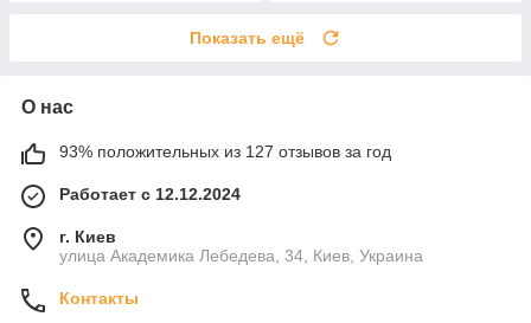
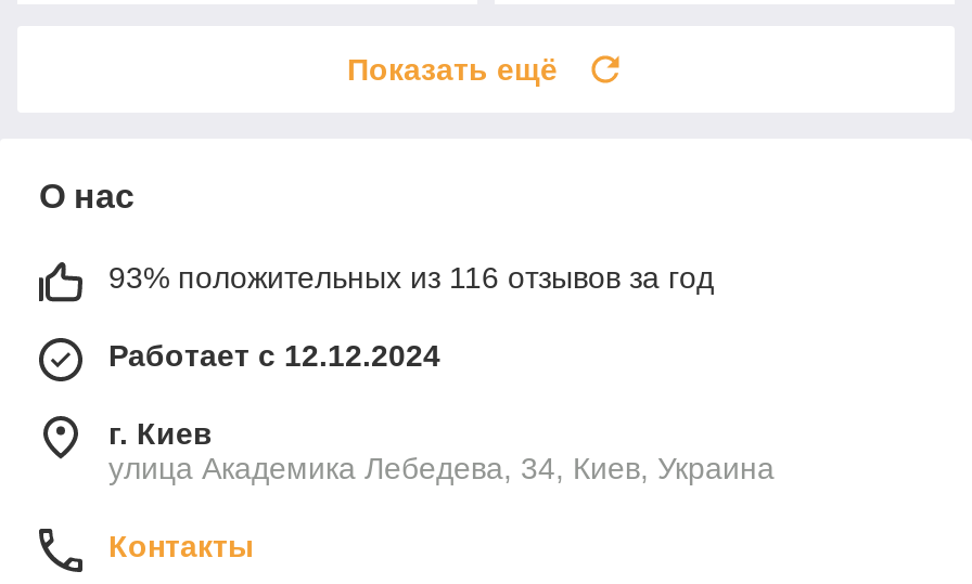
- 93% положительных из 127 отзывов за год
+ 93% положительных из 116 отзывов за год
